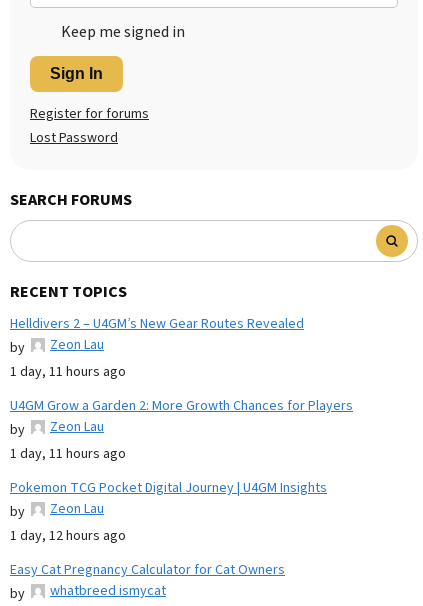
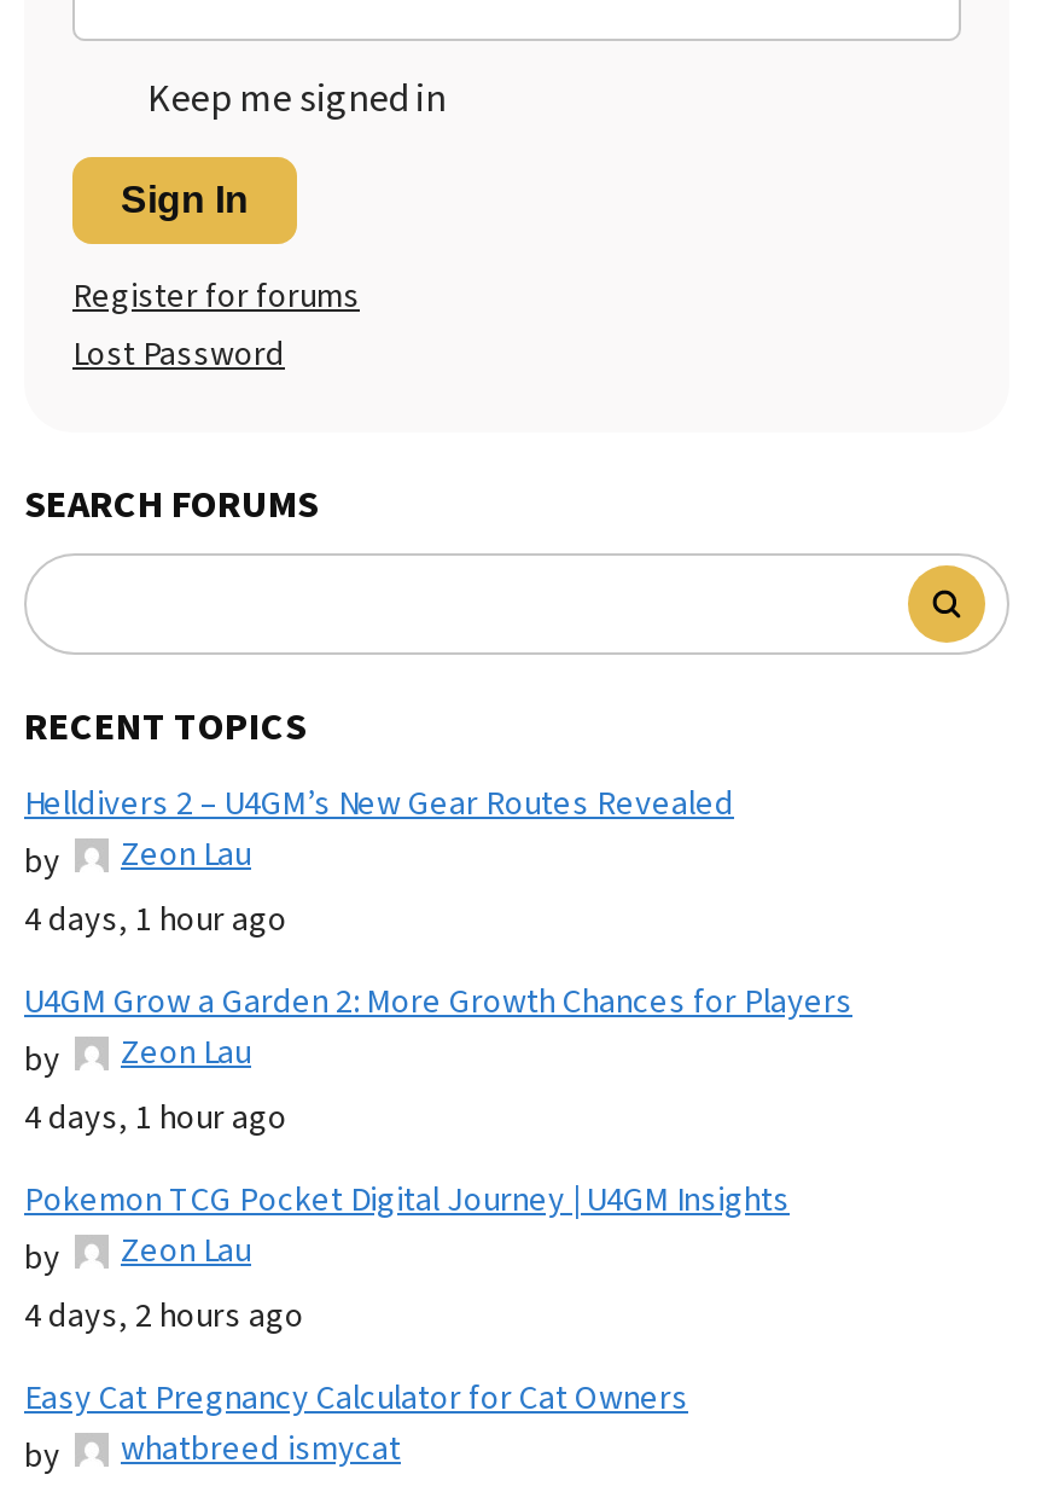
- 1 day, 11 hours ago
+ 4 days, 1 hour ago

- 1 day, 11 hours ago
+ 4 days, 1 hour ago

- 1 day, 12 hours ago
+ 4 days, 2 hours ago
